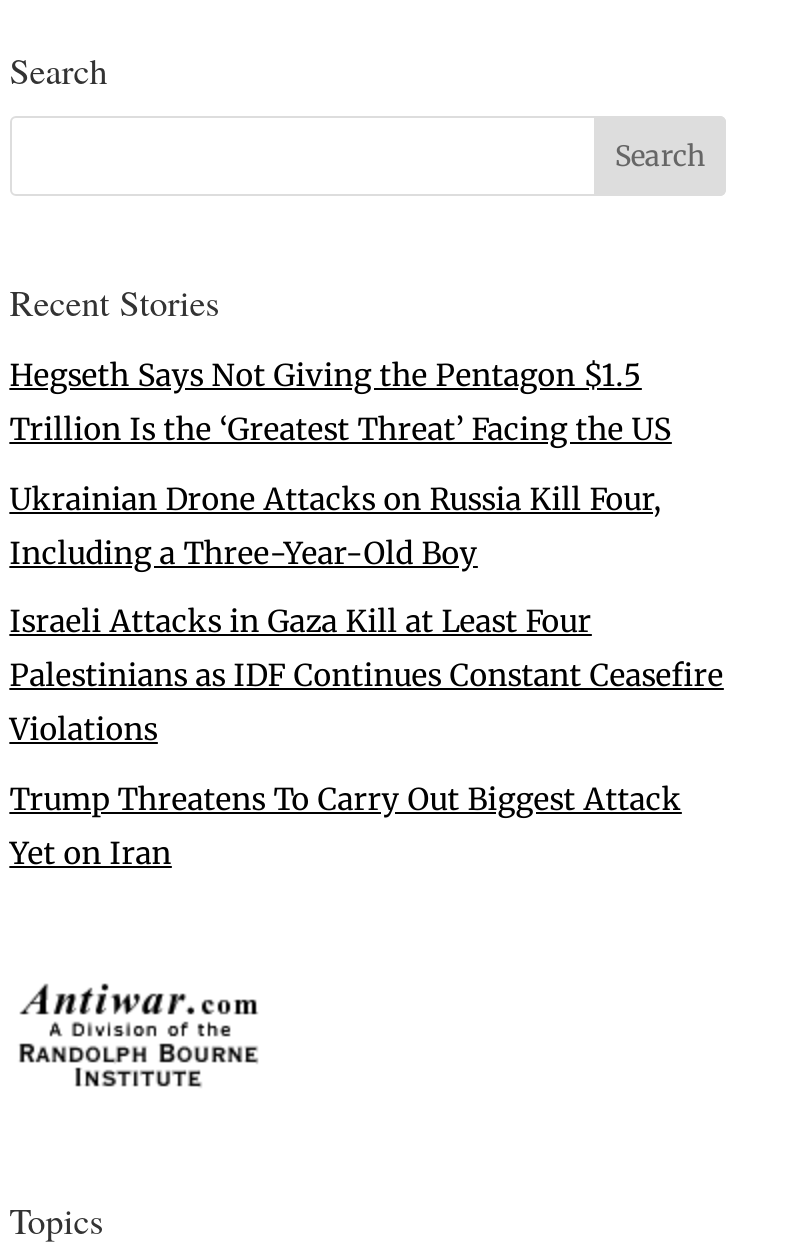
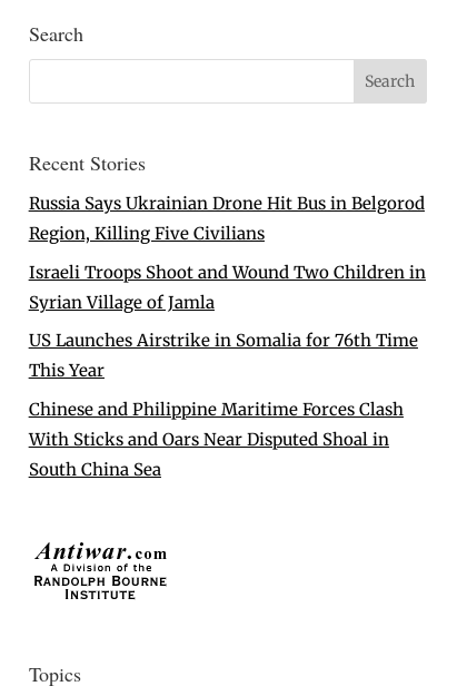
- Hegseth Says Not Giving the Pentagon $1.5
- Trillion Is the ‘Greatest Threat’ Facing the US
+ Russia Says Ukrainian Drone Hit Bus in Belgorod
+ Region, Killing Five Civilians

- Ukrainian Drone Attacks on Russia Kill Four,
- Including a Three-Year-Old Boy
+ Israeli Troops Shoot and Wound Two Children in
+ Syrian Village of Jamla

- Israeli Attacks in Gaza Kill at Least Four
- Palestinians as IDF Continues Constant Ceasefire
- Violations
+ US Launches Airstrike in Somalia for 76th Time
+ This Year

- Trump Threatens To Carry Out Biggest Attack
- Yet on Iran
+ Chinese and Philippine Maritime Forces Clash
+ With Sticks and Oars Near Disputed Shoal in
+ South China Sea
